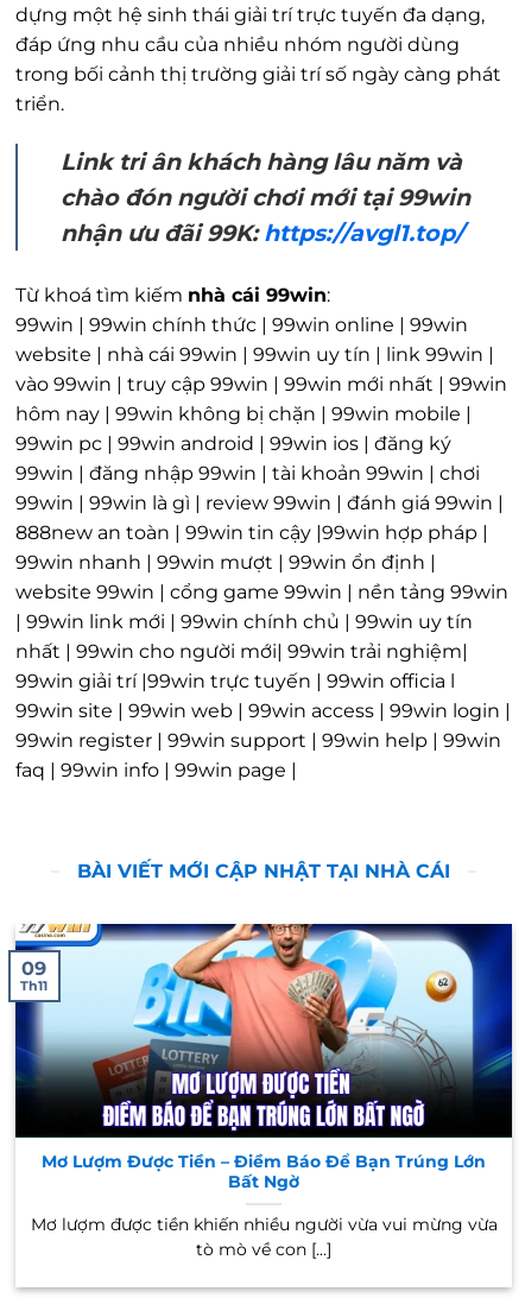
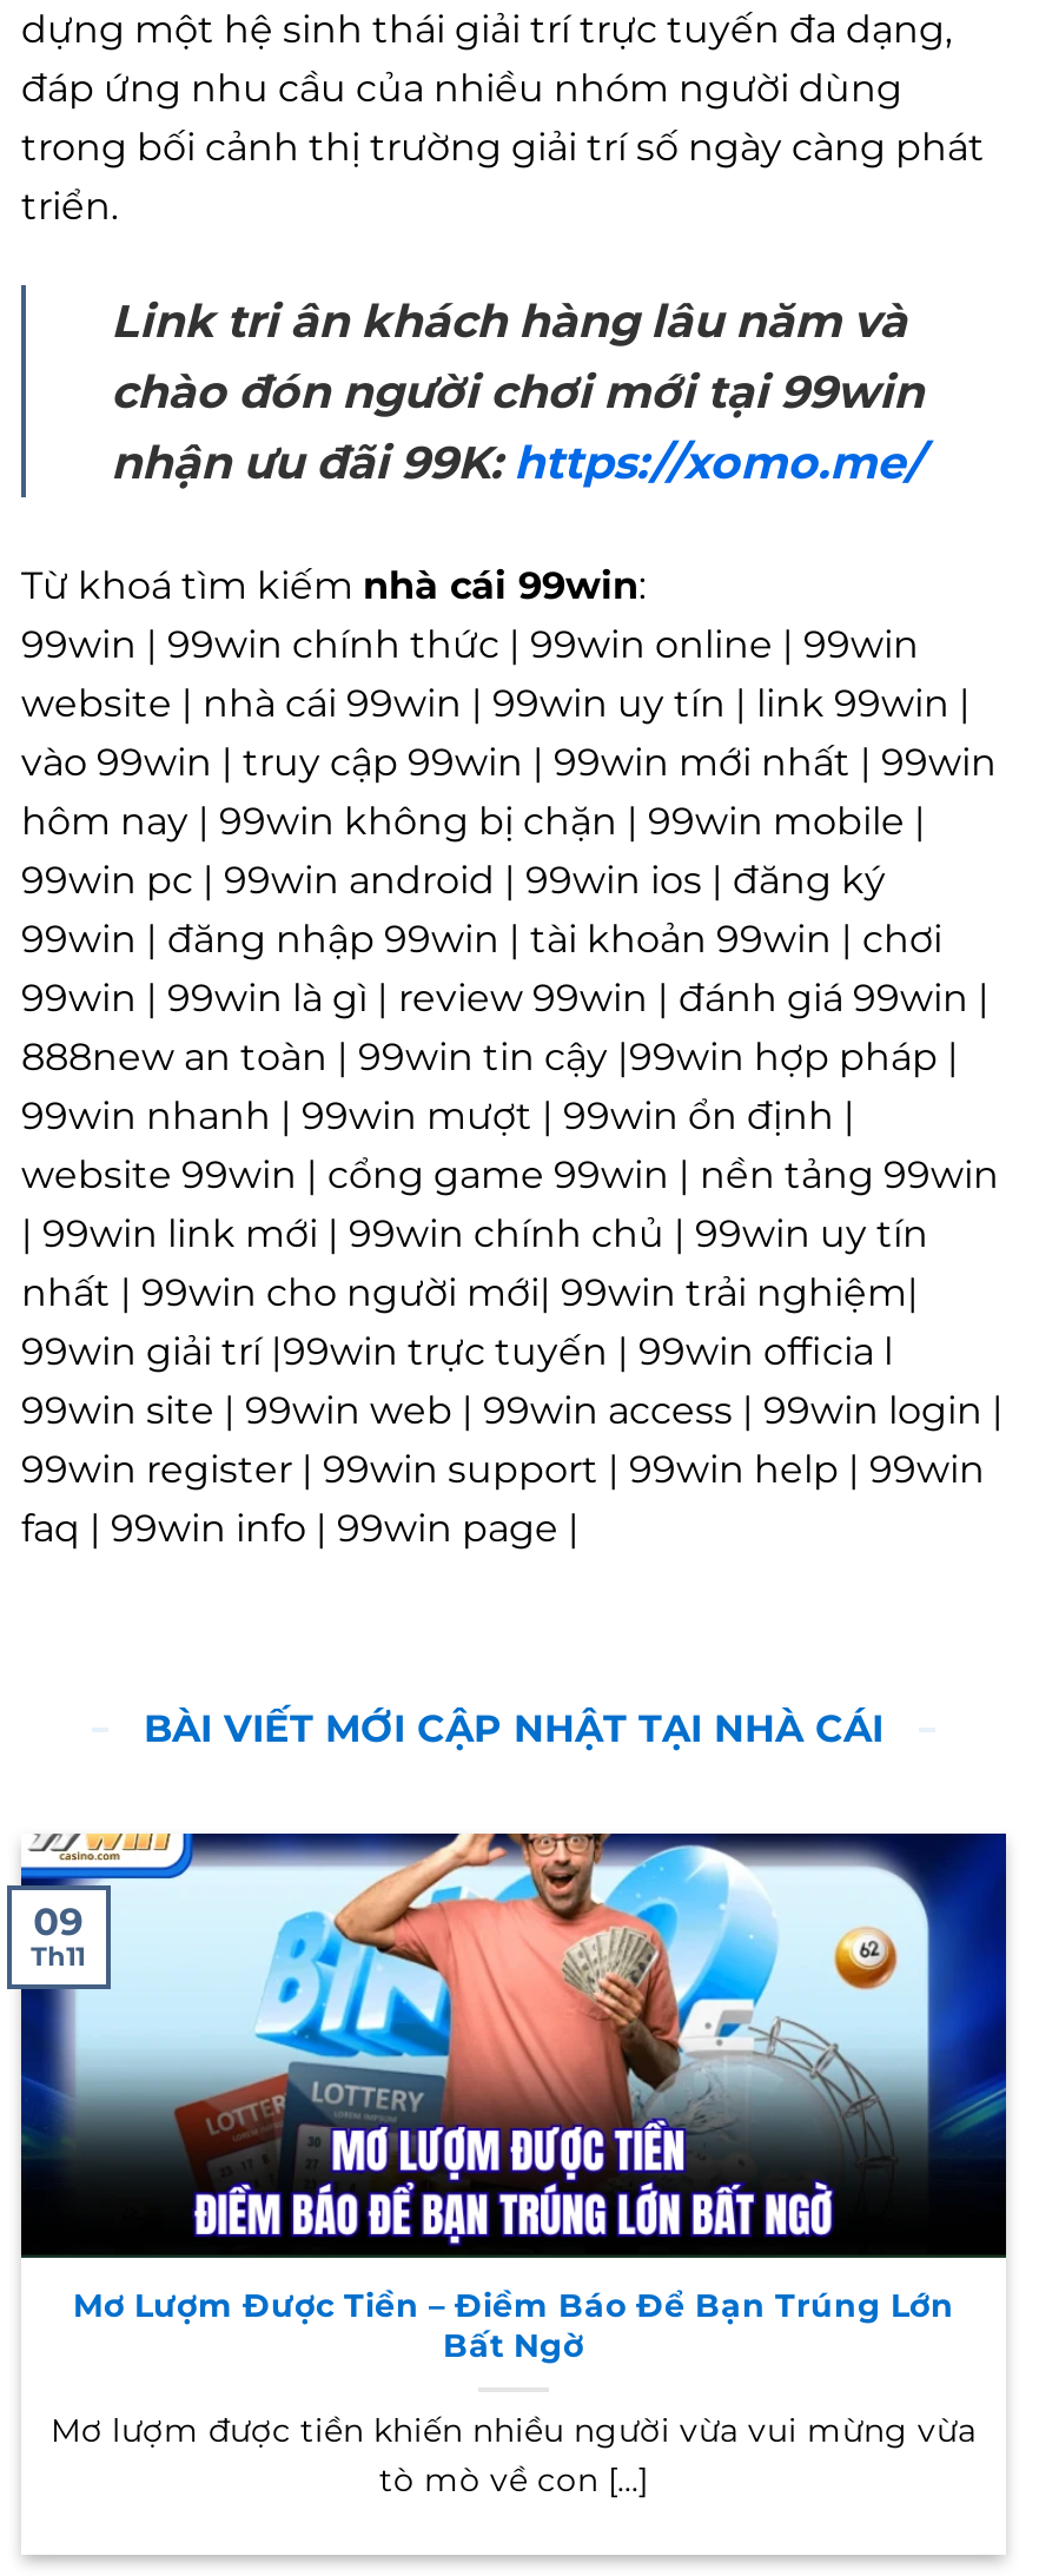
- nhận ưu đãi 99K: https://avgl1.top/
+ nhận ưu đãi 99K: https://xomo.me/
